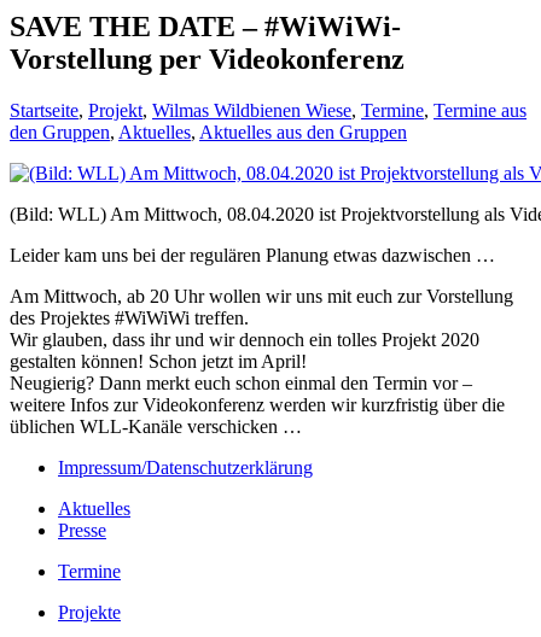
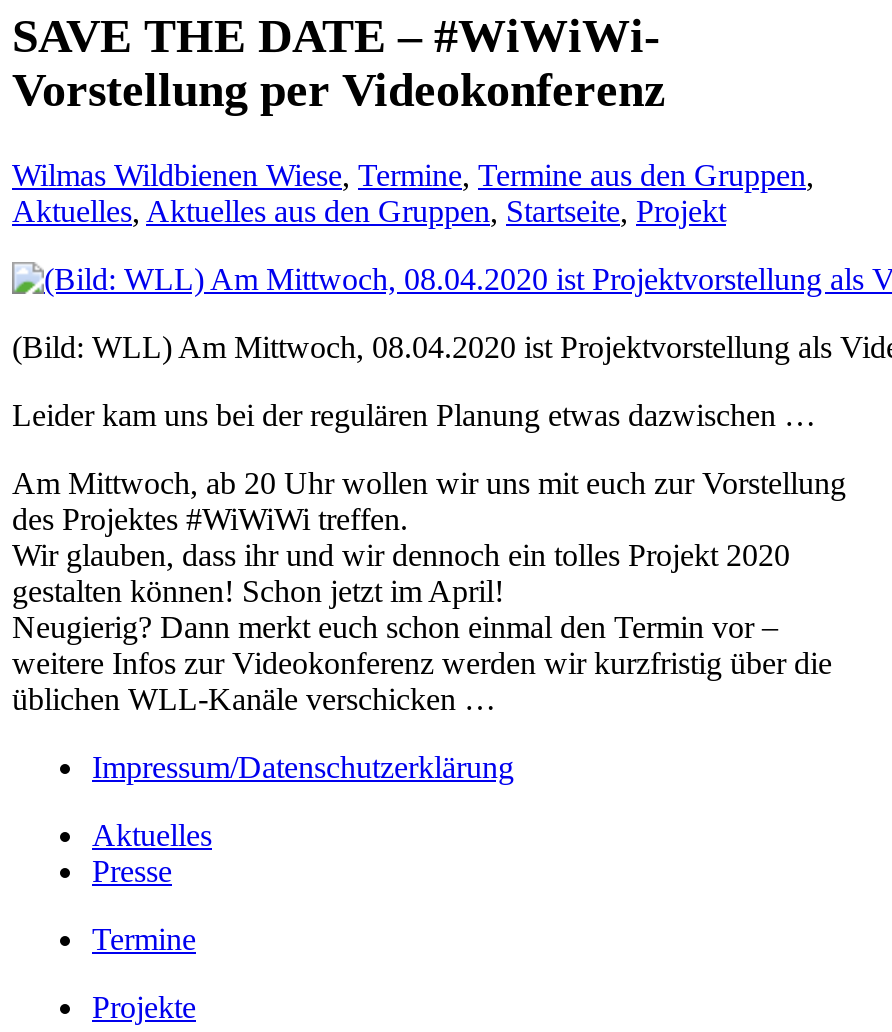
- Startseite, Projekt, Wilmas Wildbienen Wiese, Termine, Termine aus
- den Gruppen,Aktuelles, Aktuelles aus den Gruppen
+ Wilmas Wildbienen Wiese, Termine, Termine aus den Gruppen,
+ Aktuelles, Aktuelles aus den Gruppen, Startseite, Projekt
